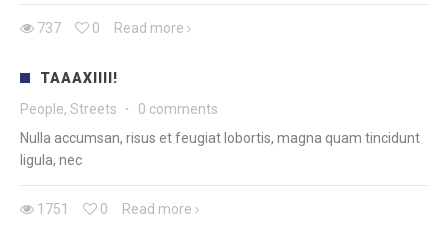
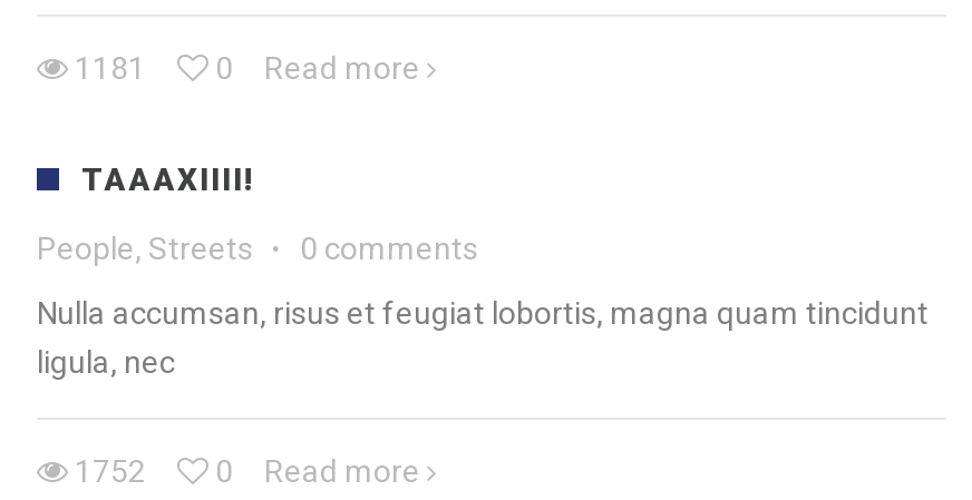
- 737 0 Read more
+ 1181 0 Read more

- 1751 0 Read more
+ 1752 0 Read more
